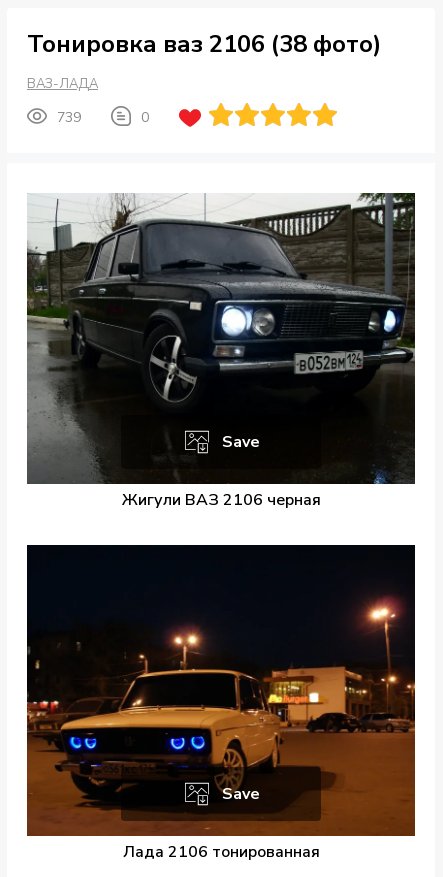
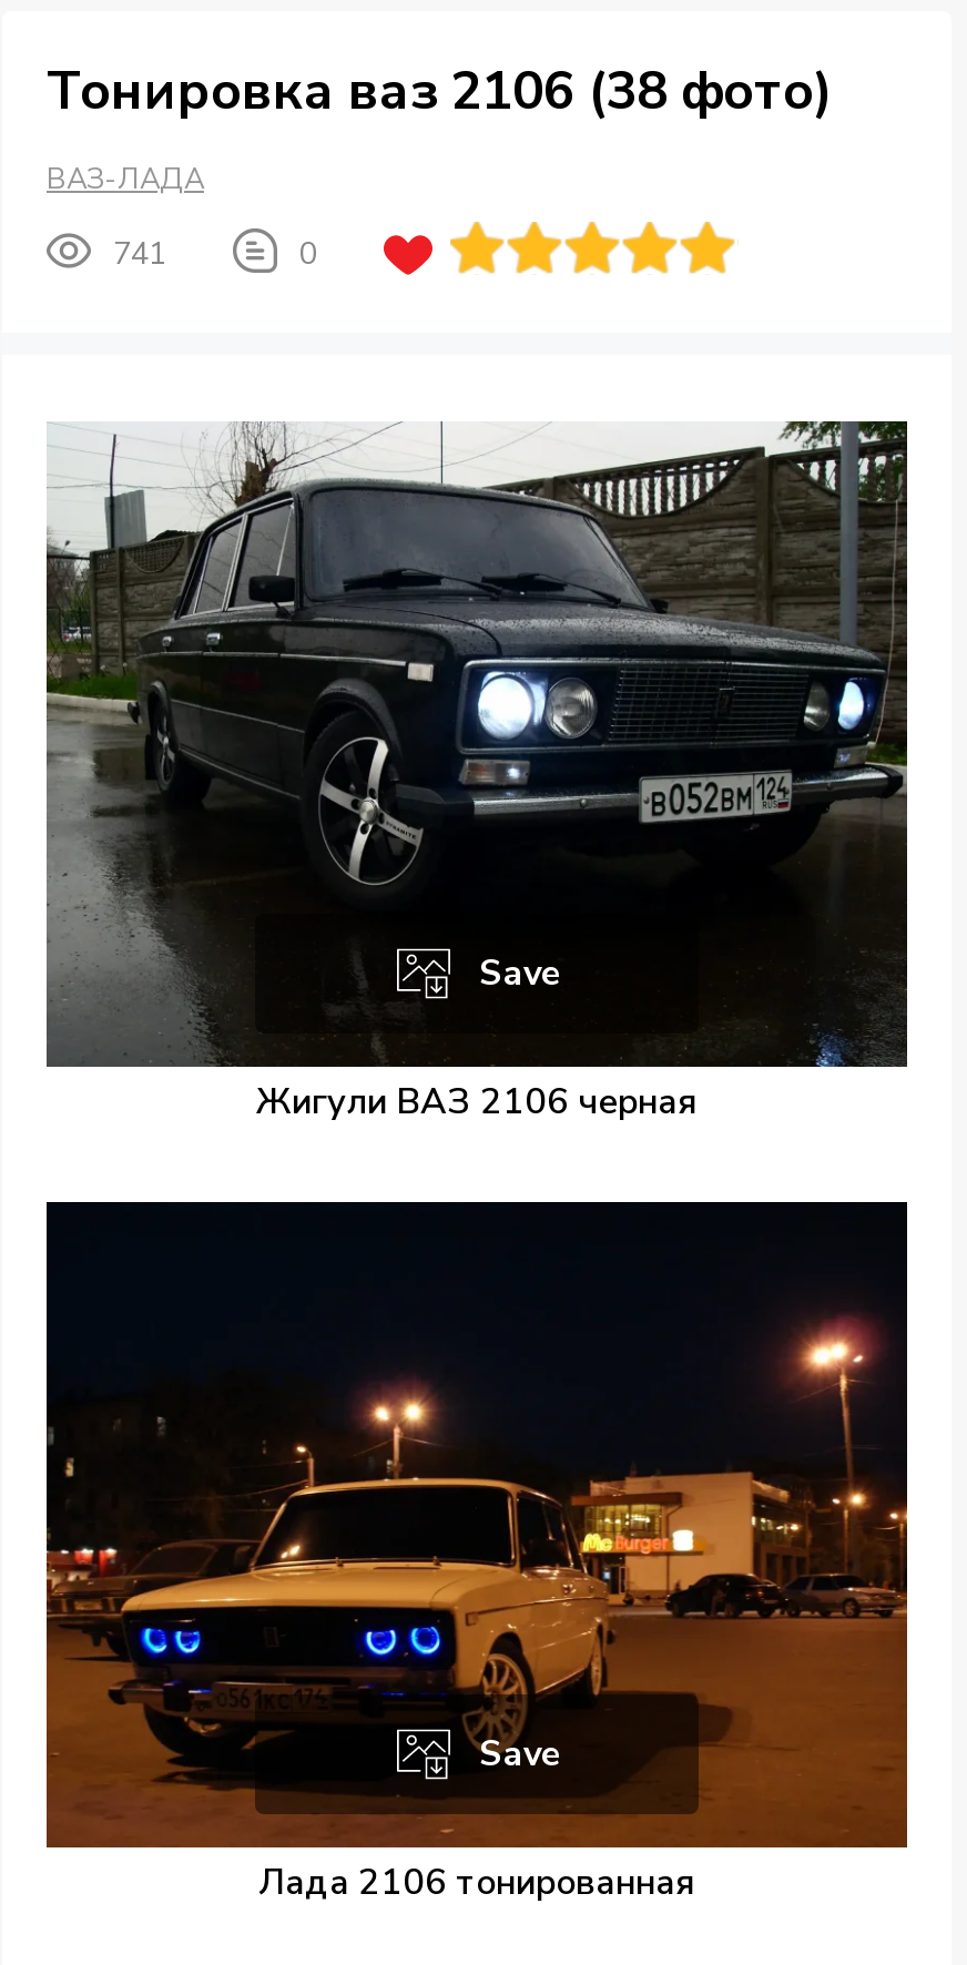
- 739
+ 741
